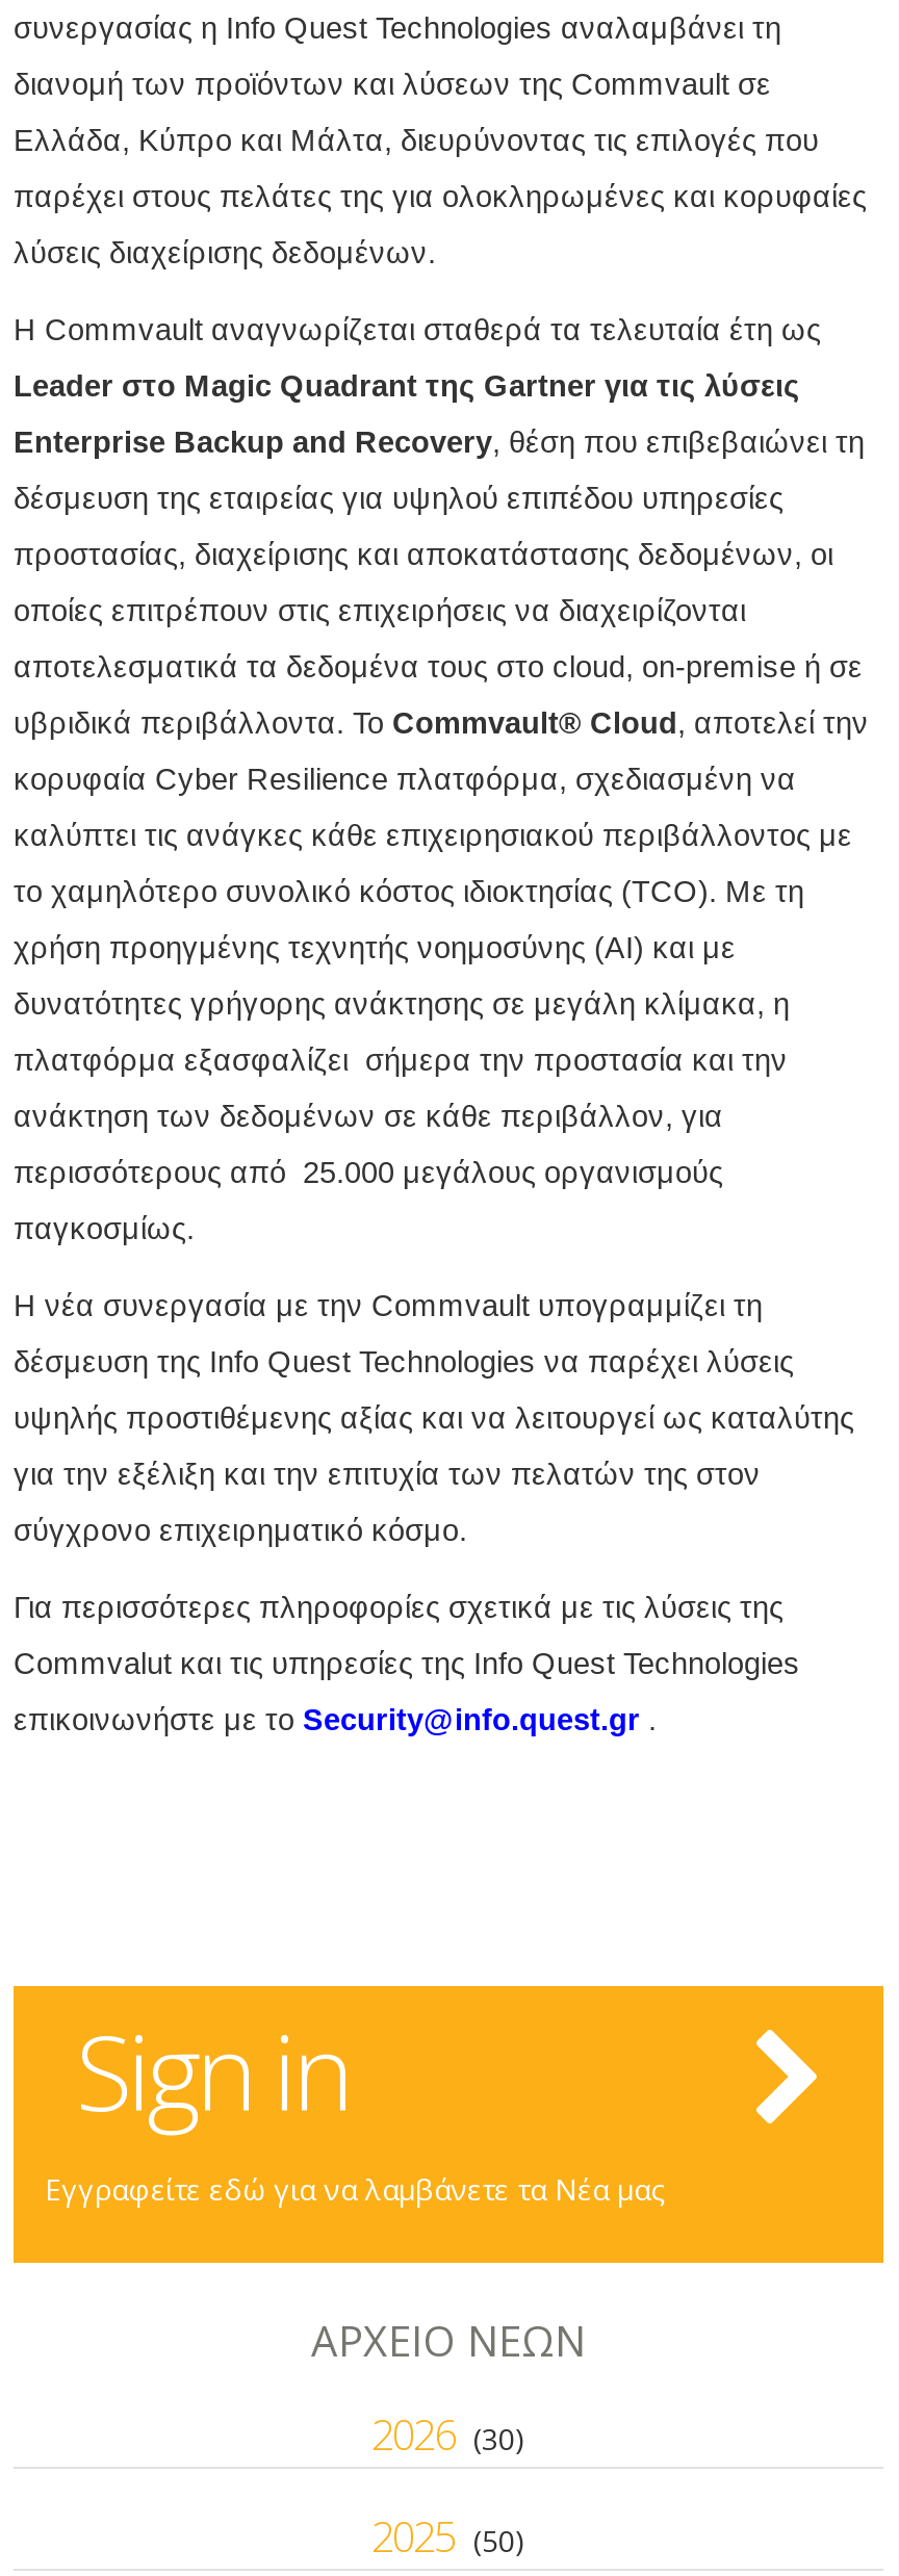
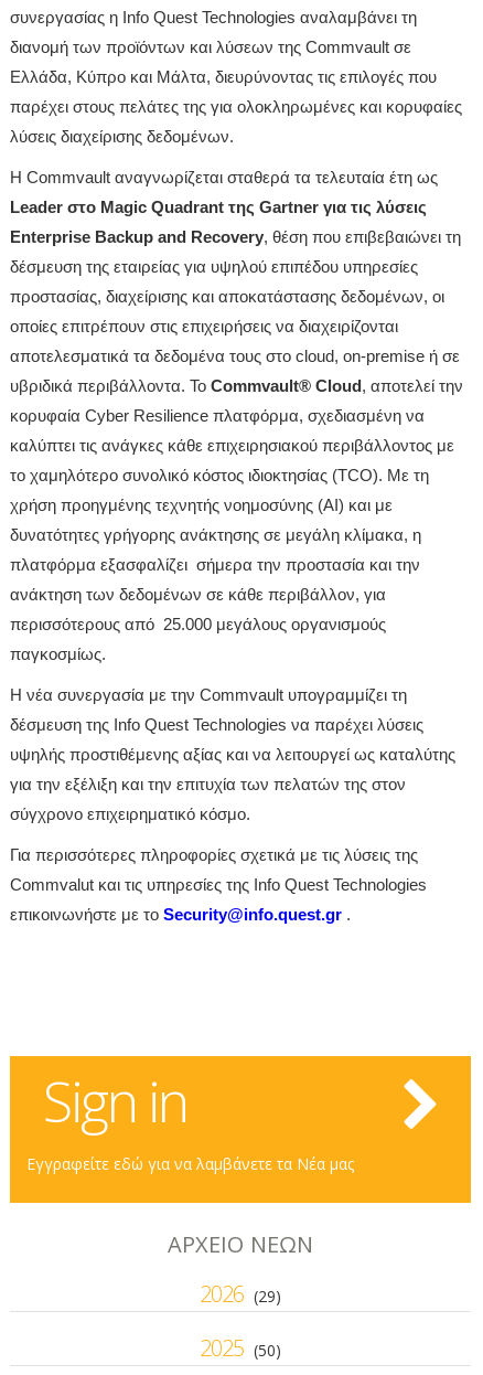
- 2026 (30)
+ 2026 (29)
